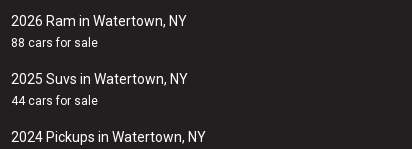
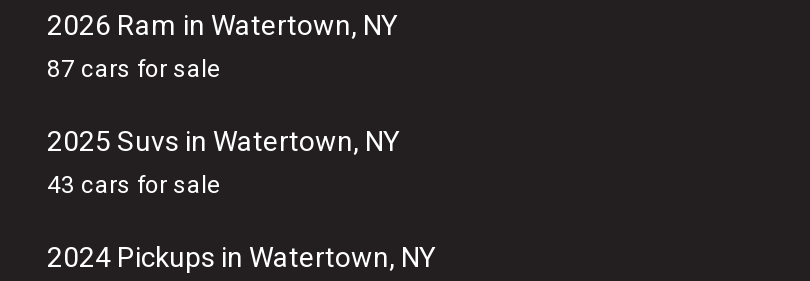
- 88 cars for sale
+ 87 cars for sale

- 44 cars for sale
+ 43 cars for sale
